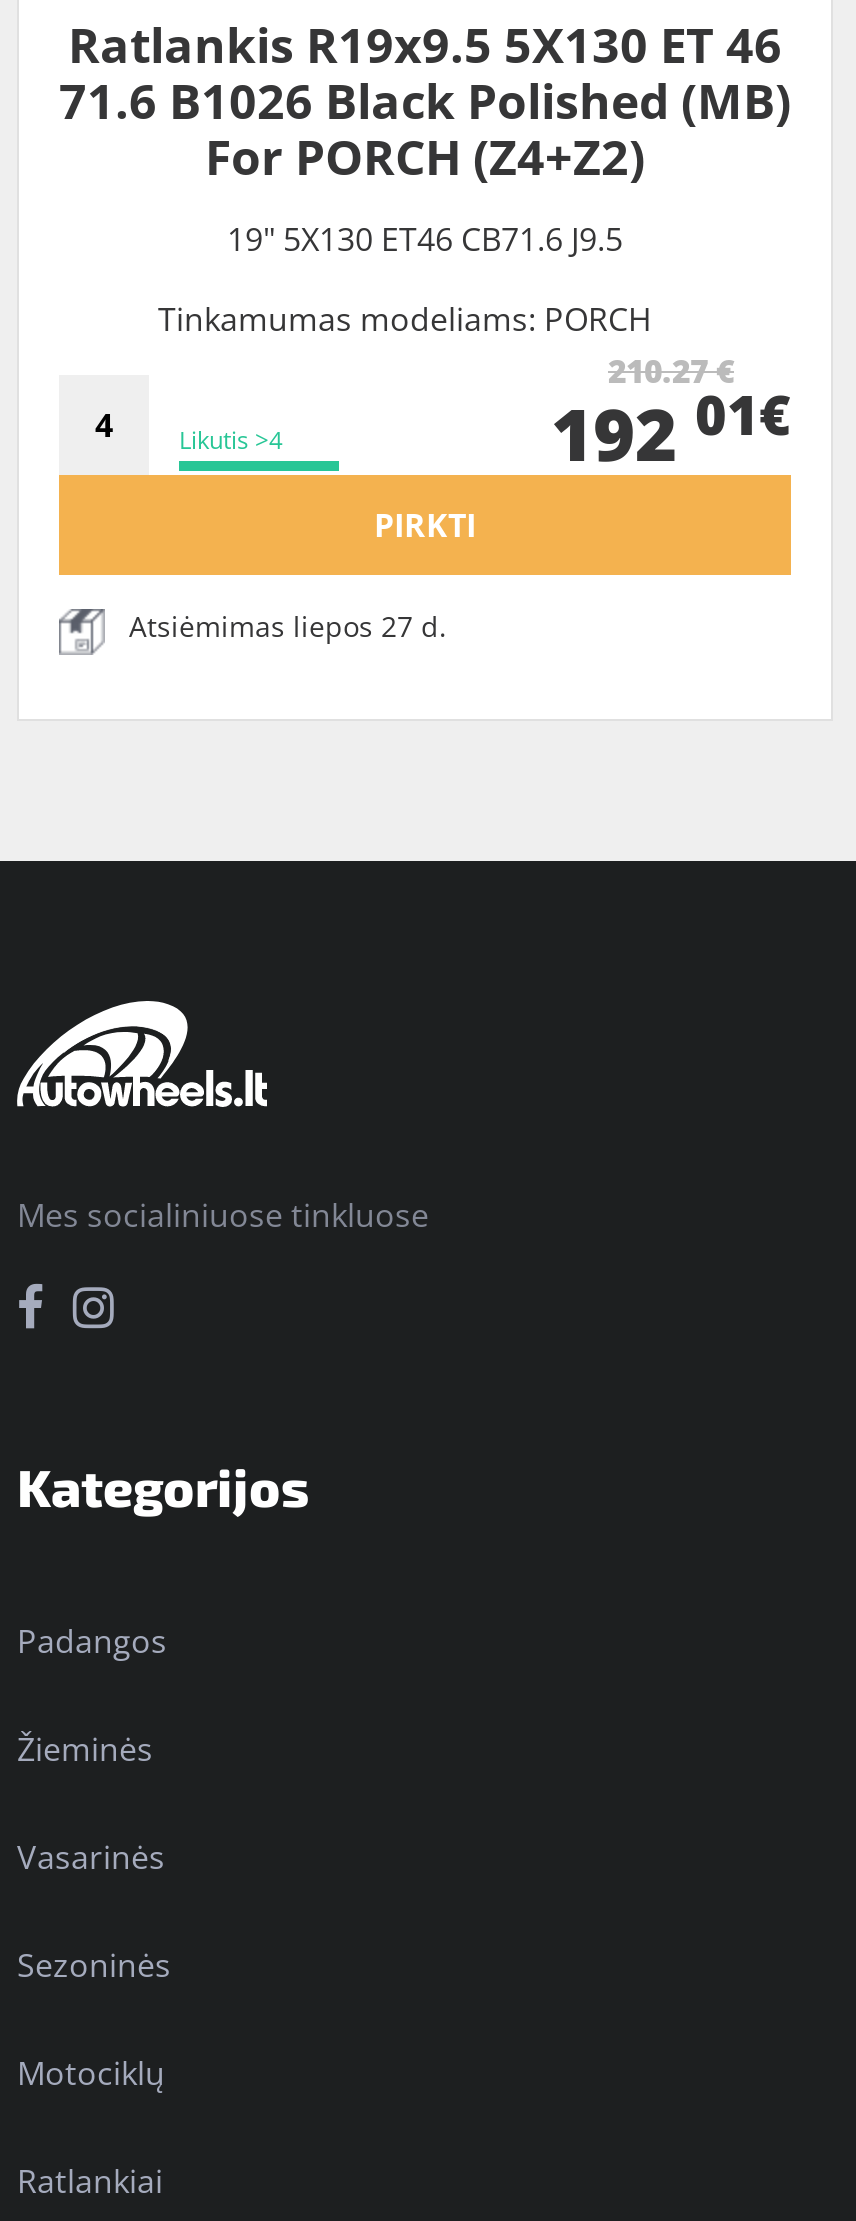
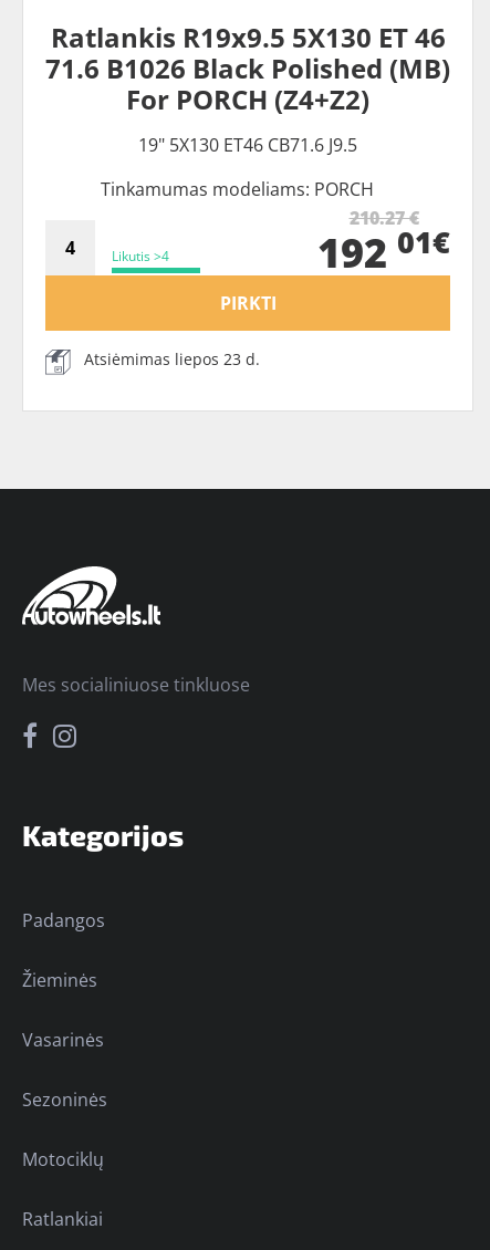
- Atsiėmimas liepos 27 d.
+ Atsiėmimas liepos 23 d.
